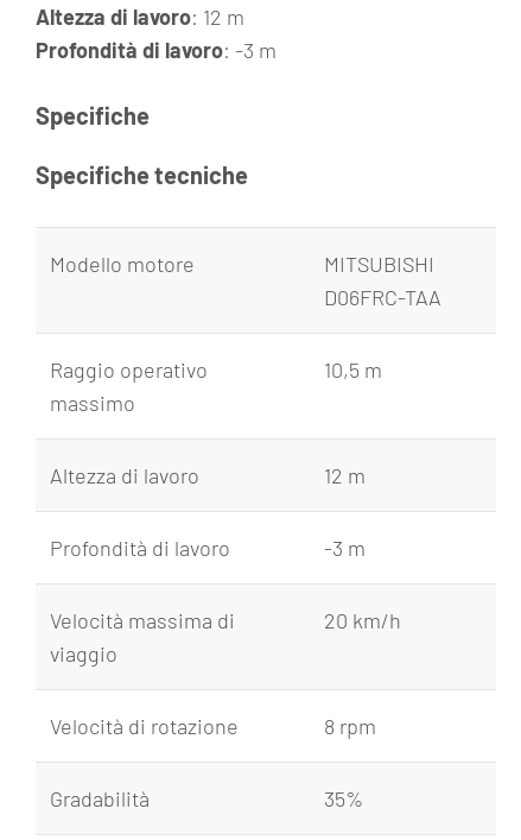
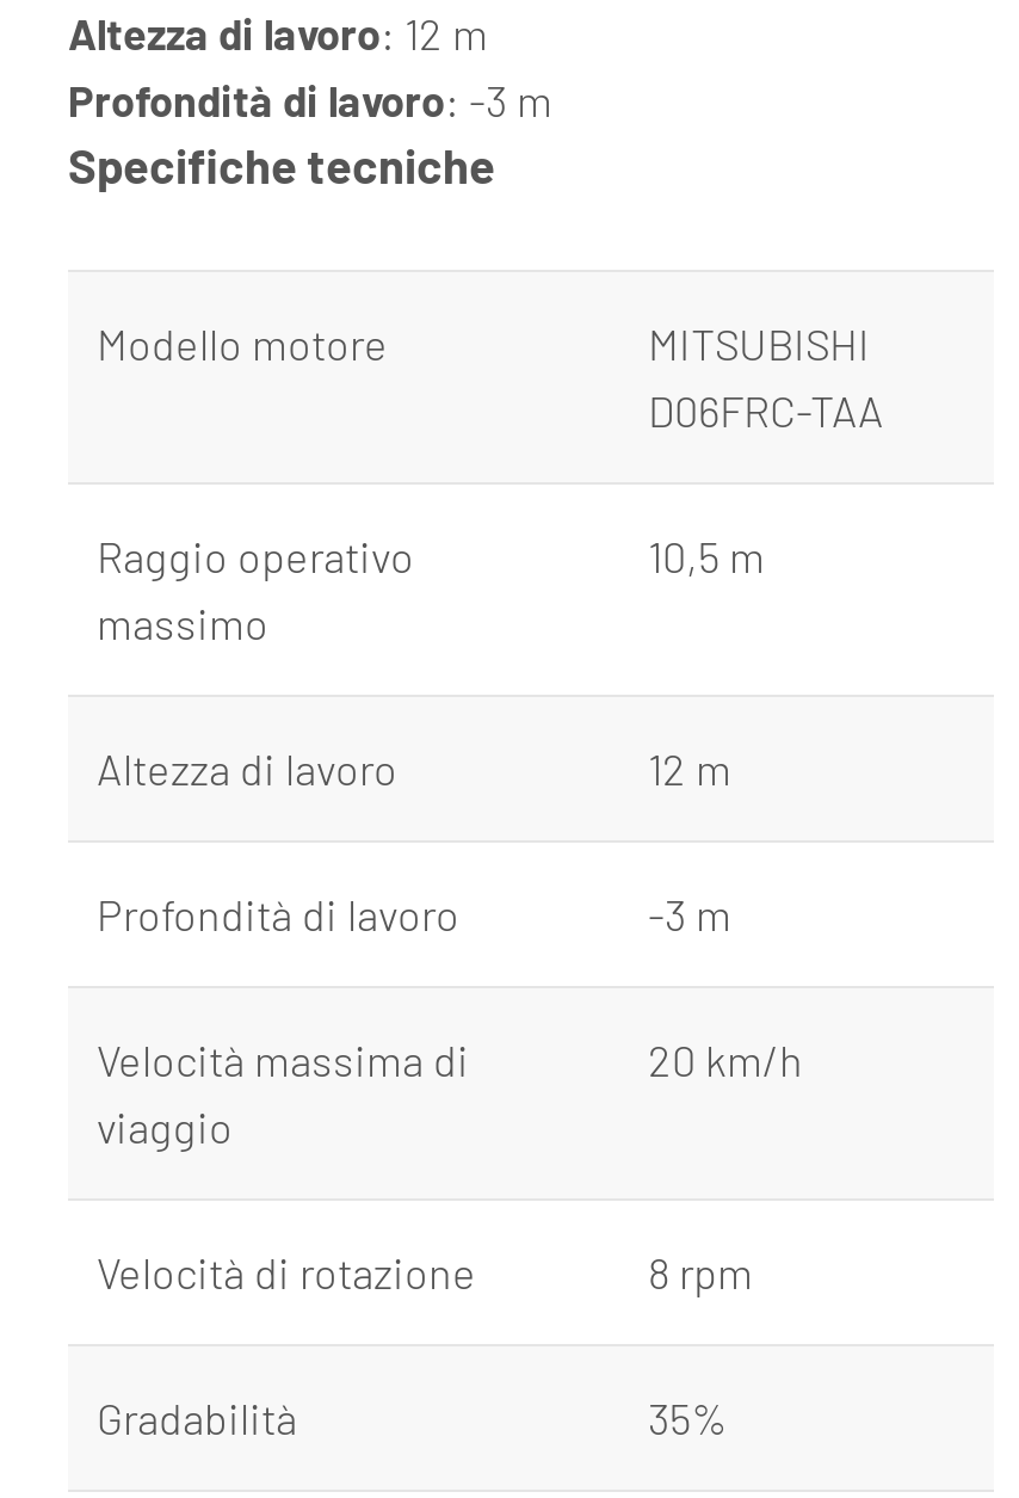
- Specifiche
